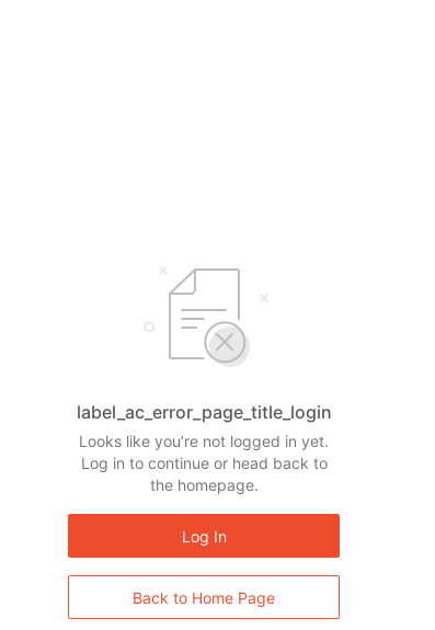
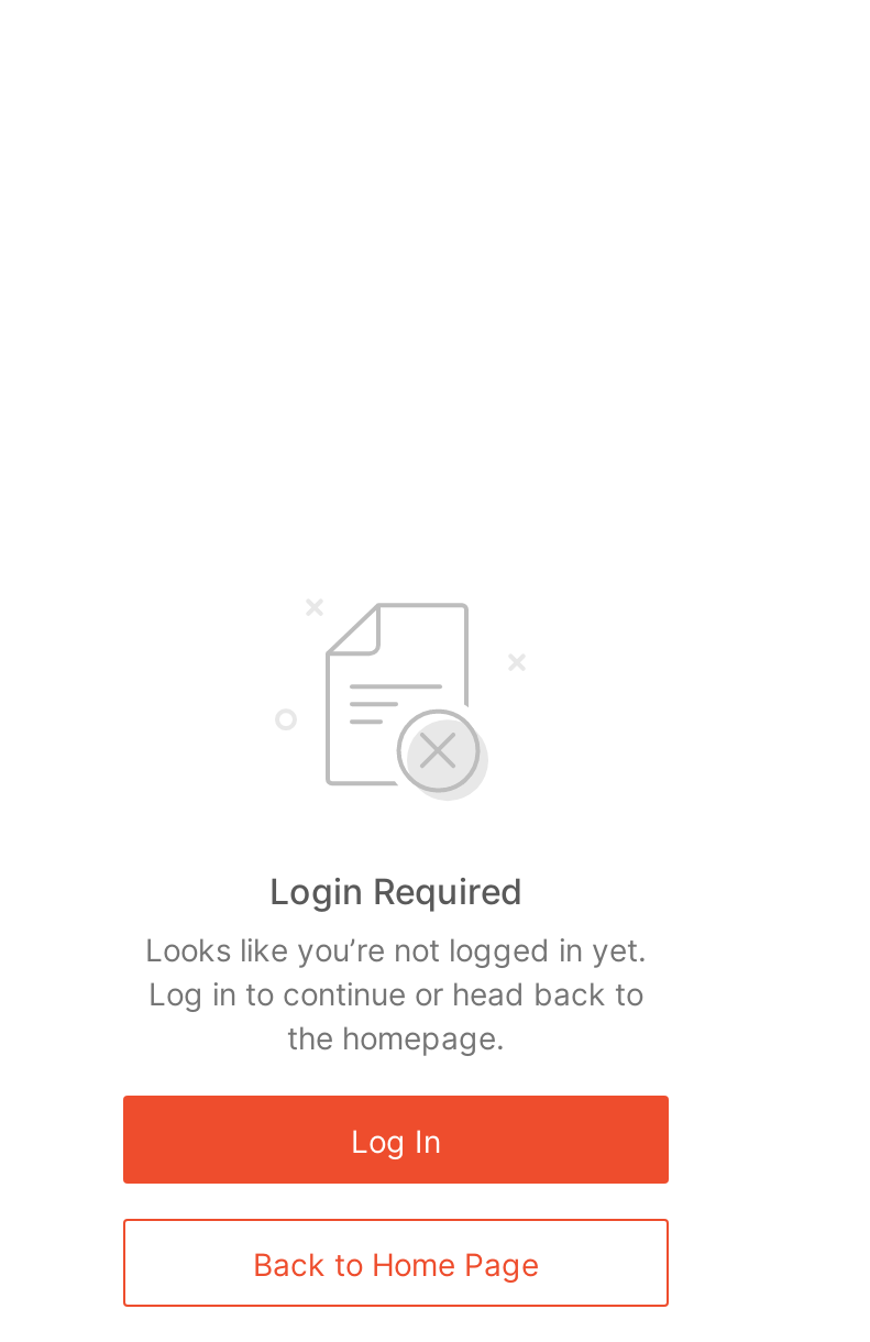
- label_ac_error_page_title_login
+ Login Required
